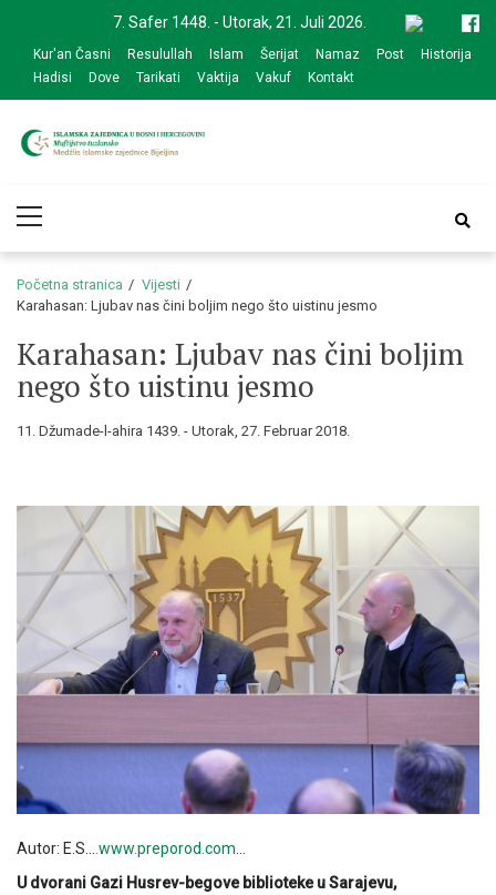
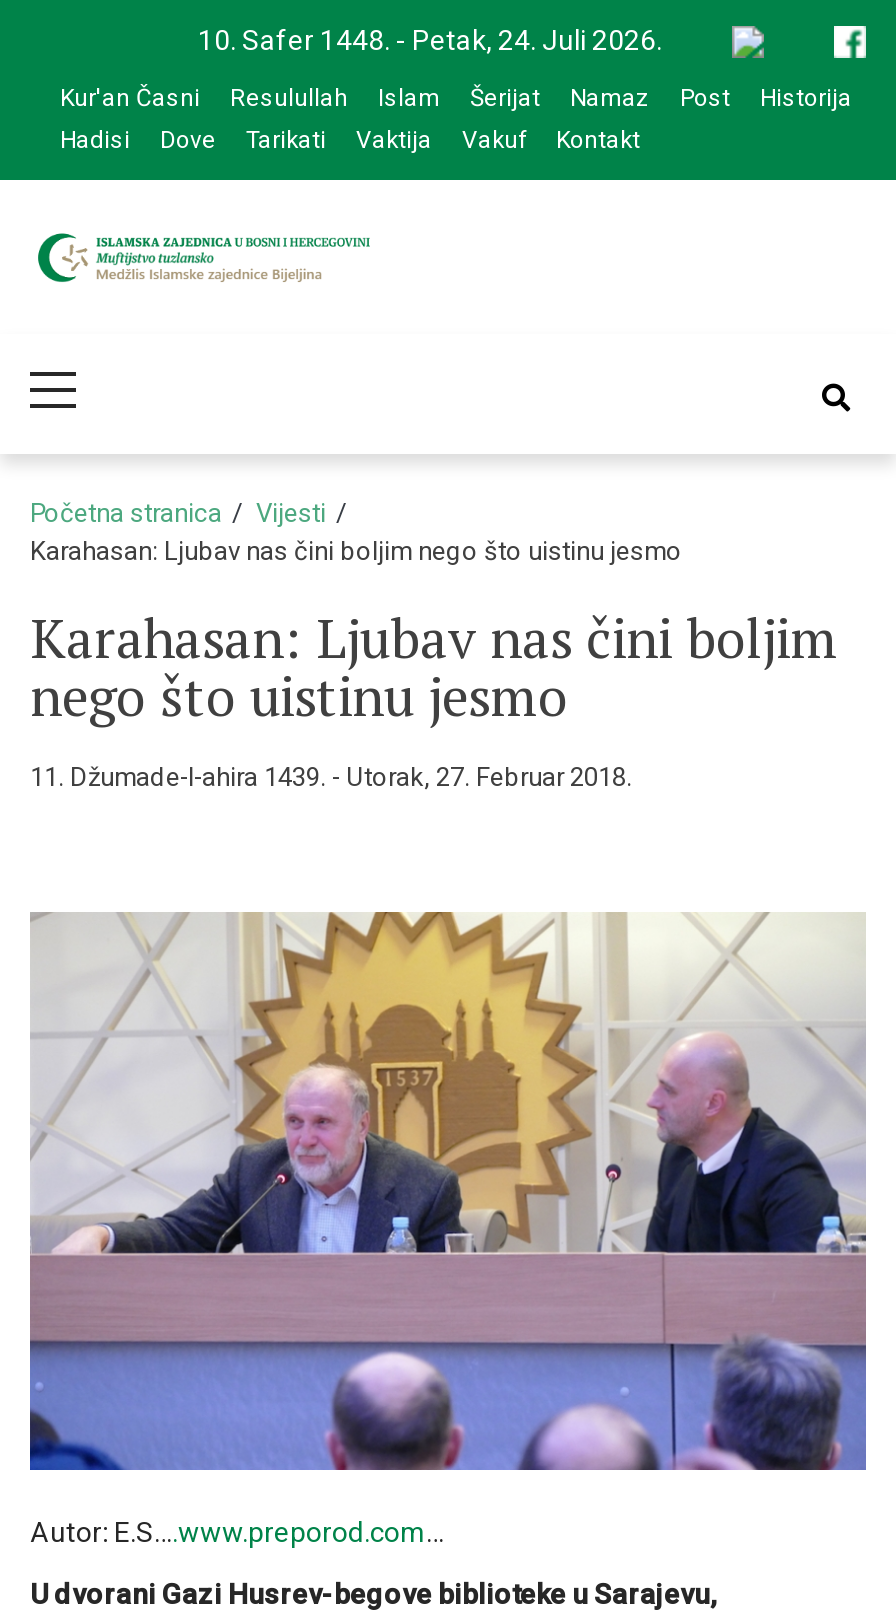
- 7. Safer 1448. - Utorak, 21. Juli 2026.
+ 10. Safer 1448. - Petak, 24. Juli 2026.
